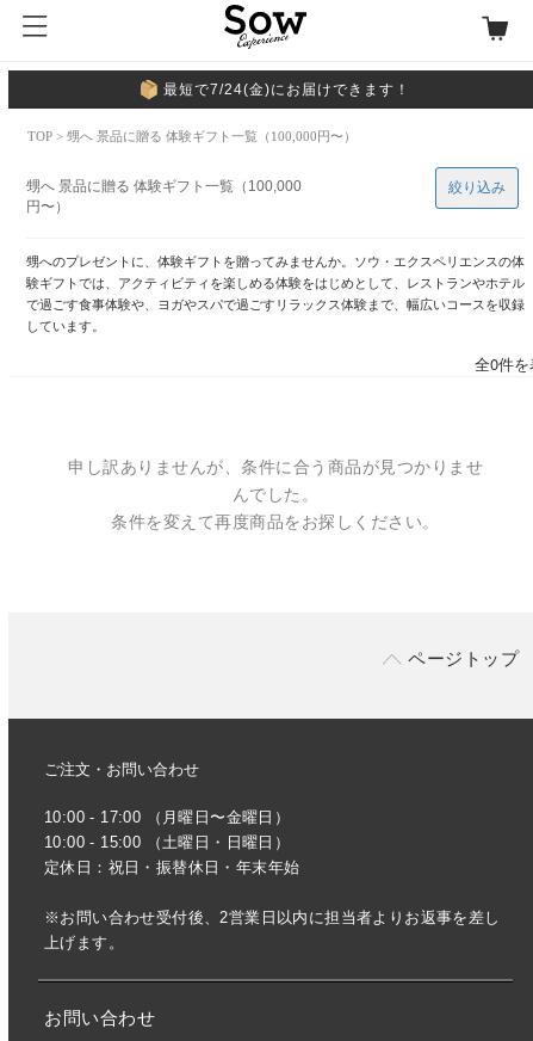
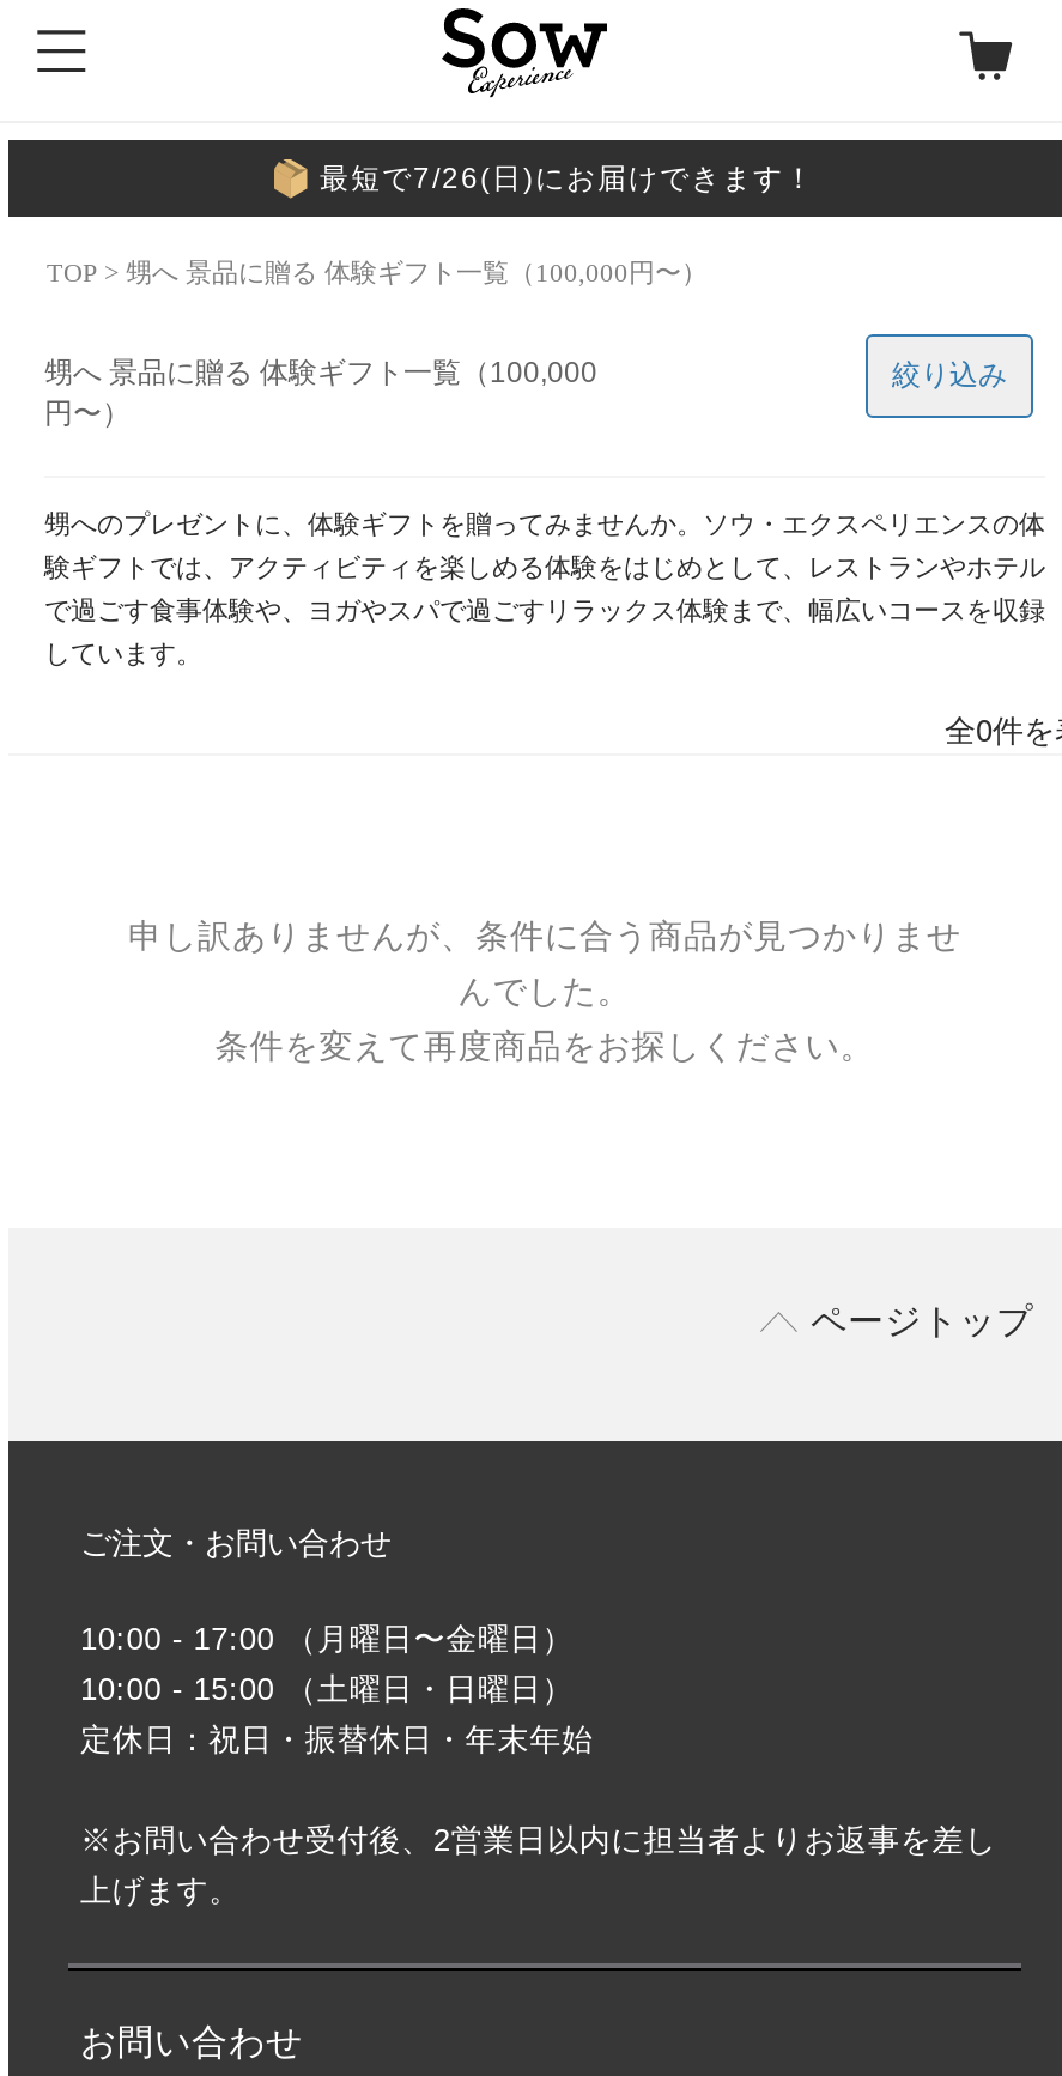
- 最短で7/24(金)にお届けできます！
+ 最短で7/26(日)にお届けできます！
